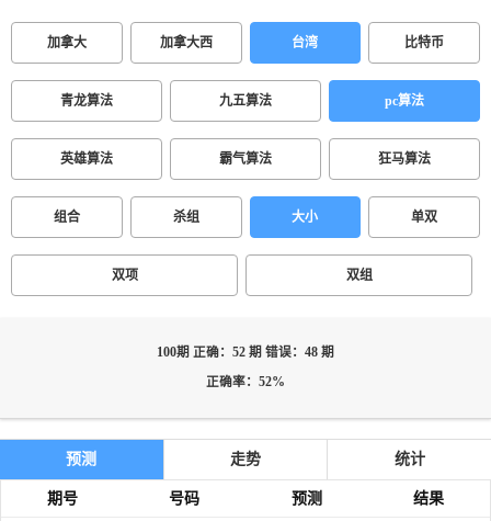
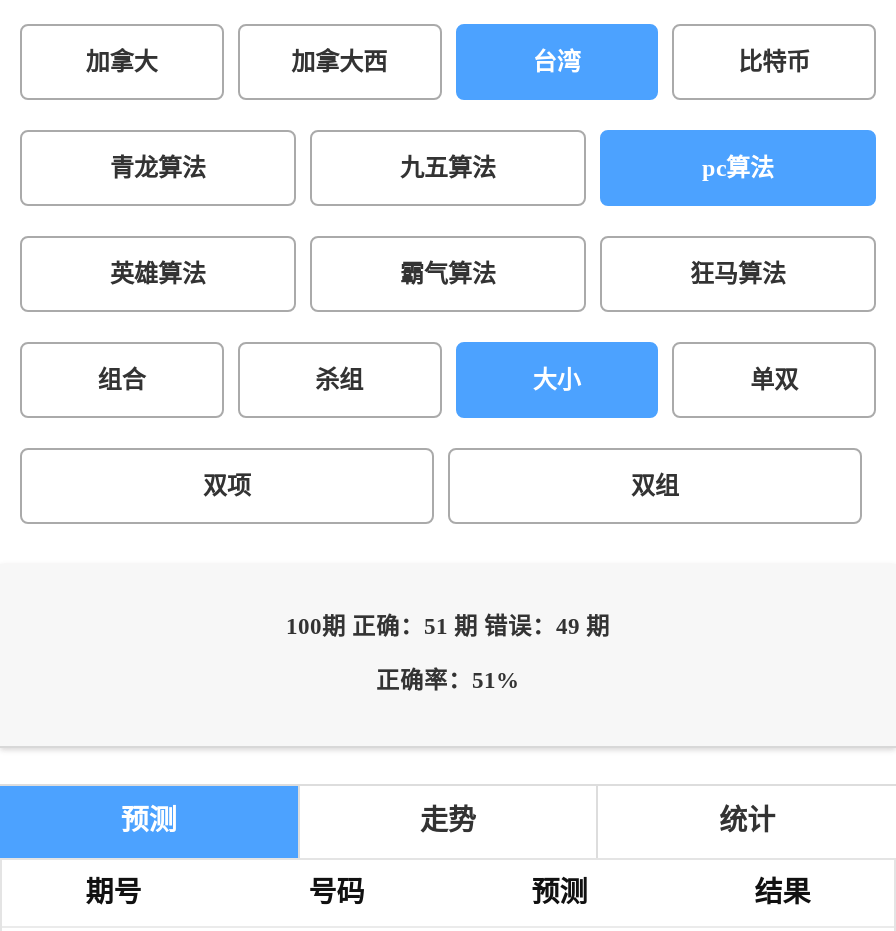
- 100期 正确：52 期 错误：48 期
+ 100期 正确：51 期 错误：49 期

- 正确率：52%
+ 正确率：51%
